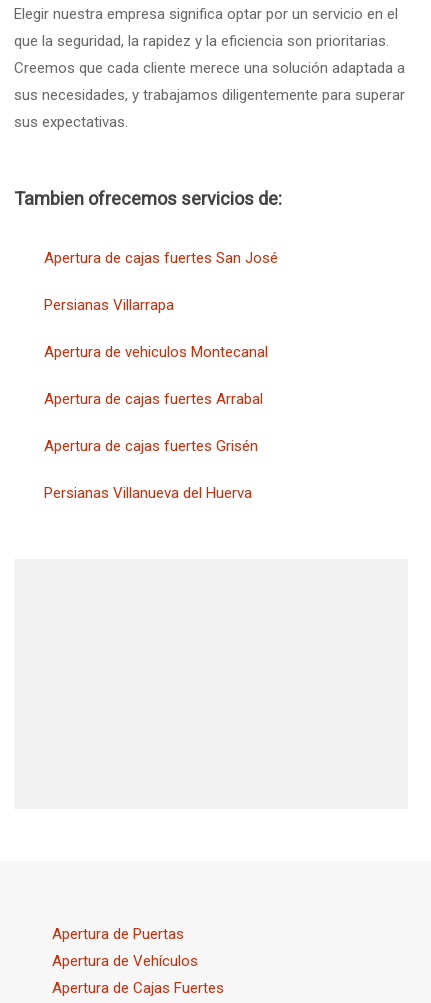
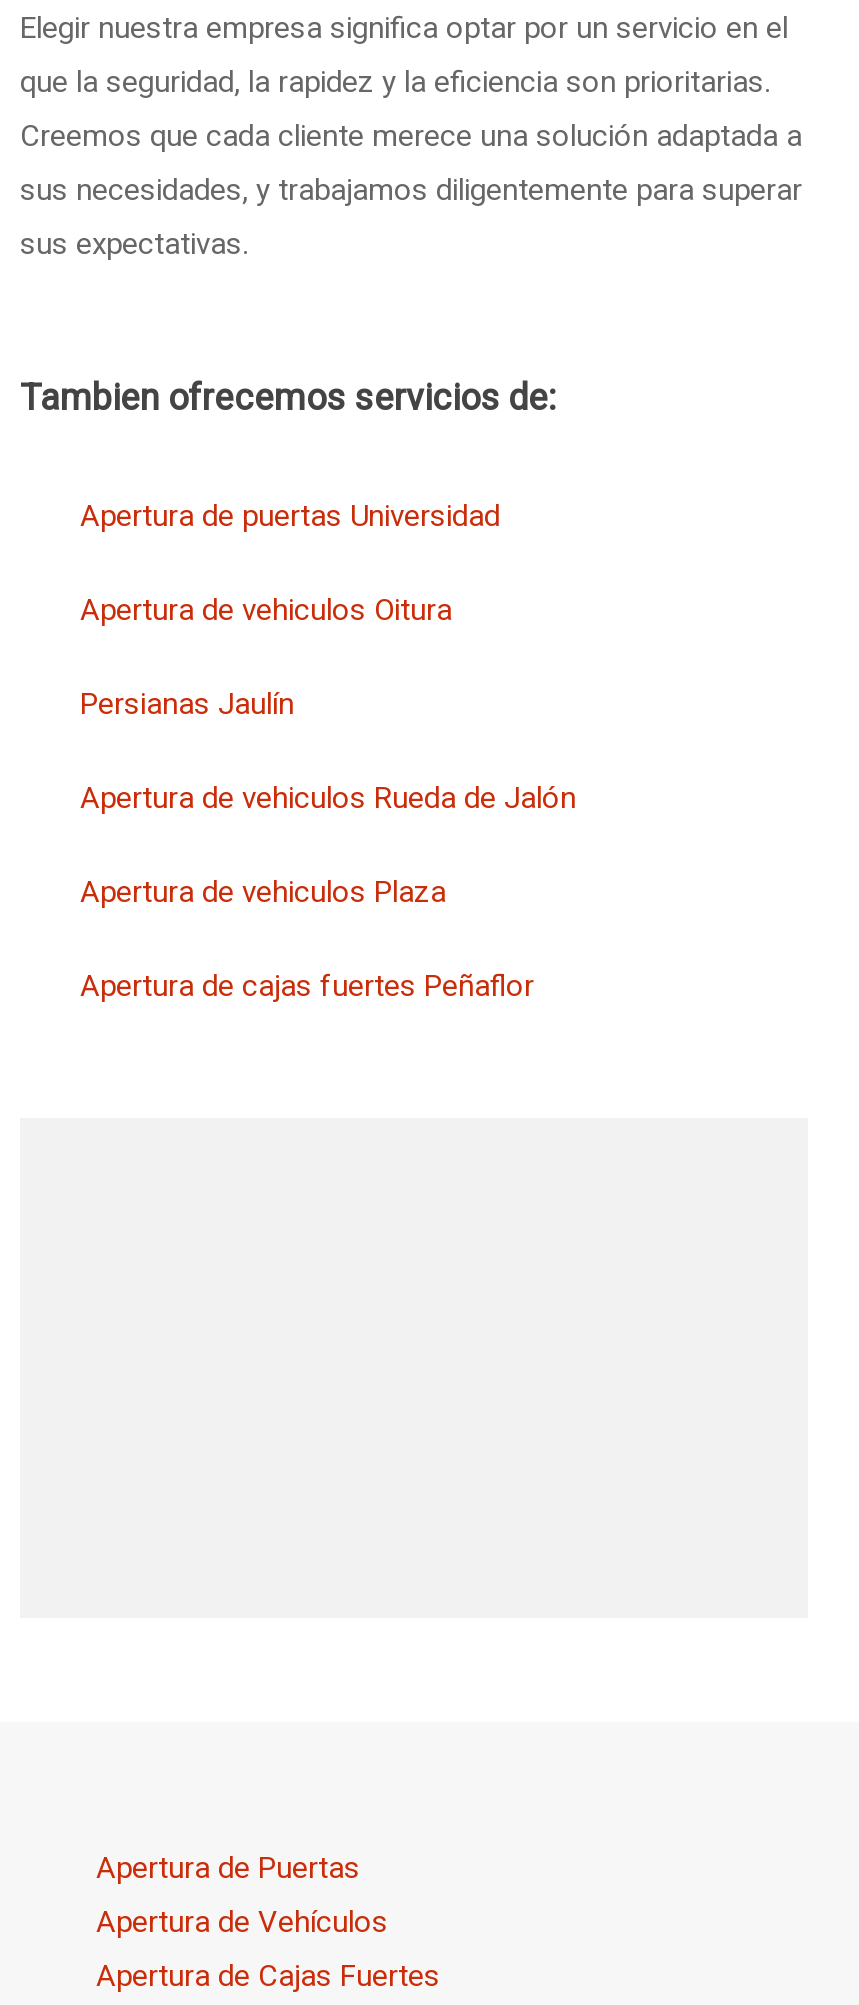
- Apertura de cajas fuertes San José
+ Apertura de puertas Universidad

- Persianas Villarrapa
+ Apertura de vehiculos Oitura

- Apertura de vehiculos Montecanal
+ Persianas Jaulín

- Apertura de cajas fuertes Arrabal
+ Apertura de vehiculos Rueda de Jalón

- Apertura de cajas fuertes Grisén
+ Apertura de vehiculos Plaza

- Persianas Villanueva del Huerva
+ Apertura de cajas fuertes Peñaflor
